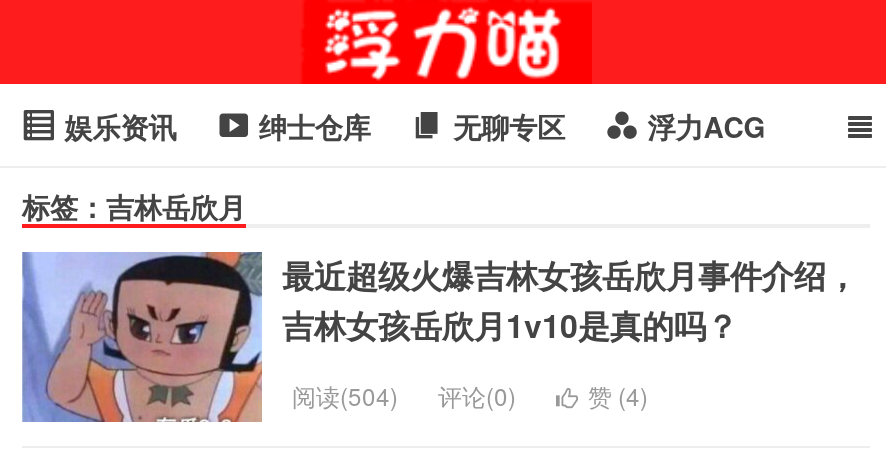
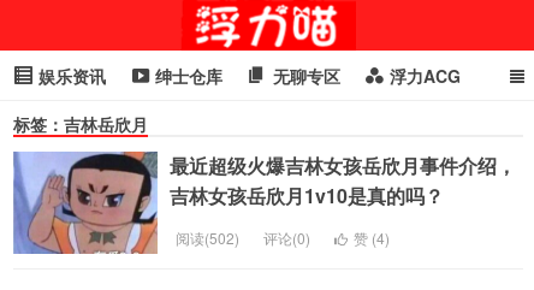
- 阅读(504) 评论(0)
+ 阅读(502) 评论(0)
